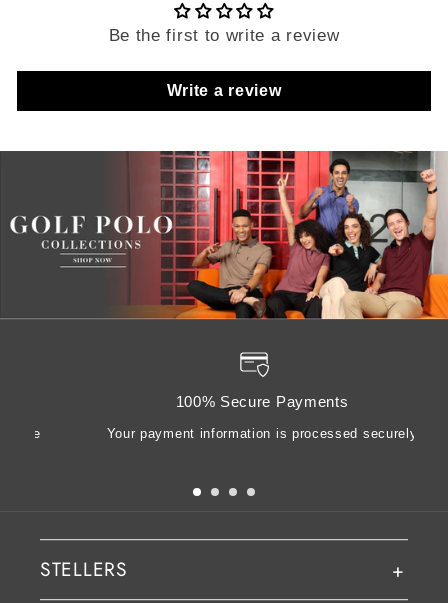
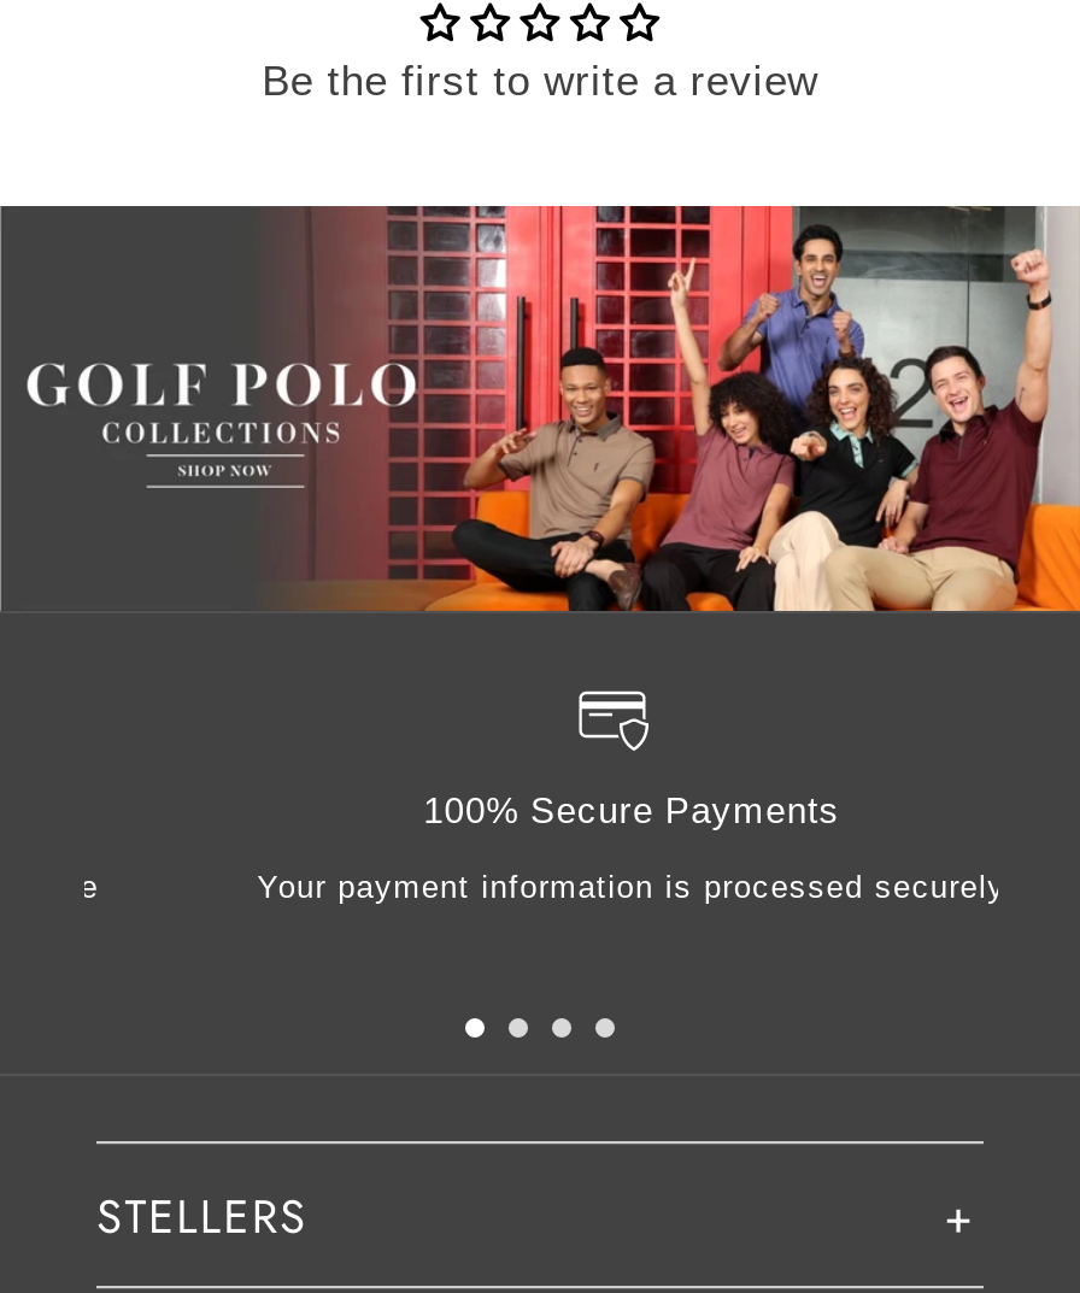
- Write a review
